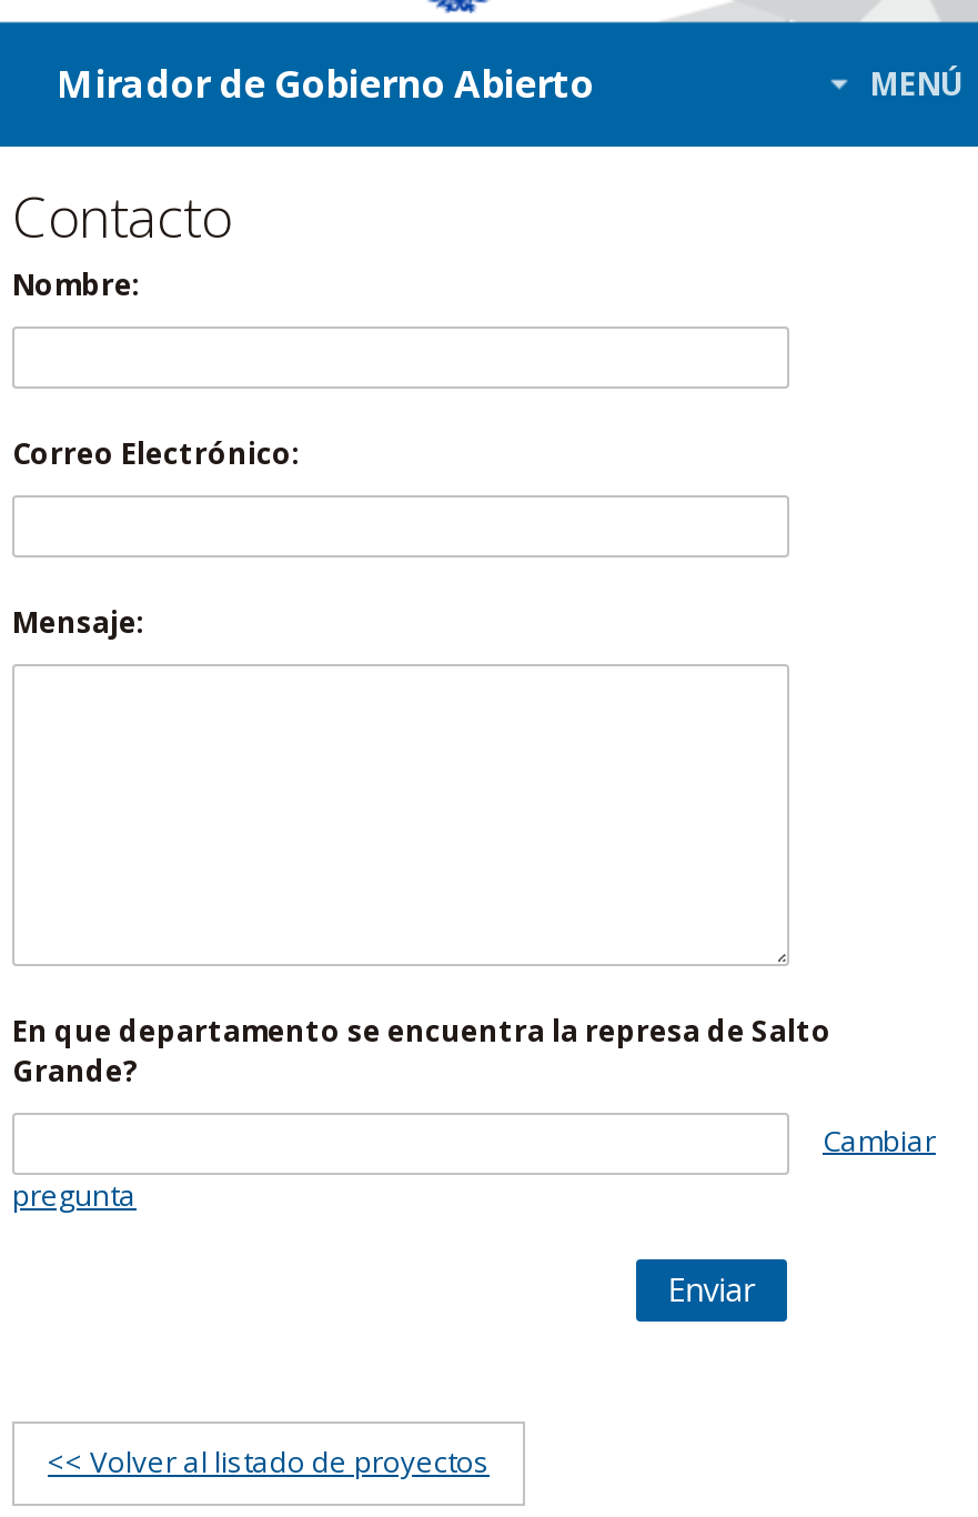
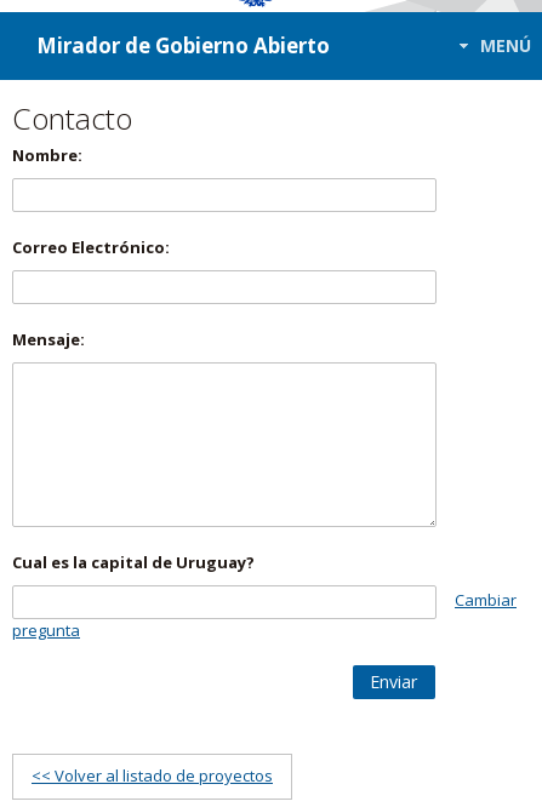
- En que departamento se encuentra la represa de Salto
- Grande?
+ Cual es la capital de Uruguay?
